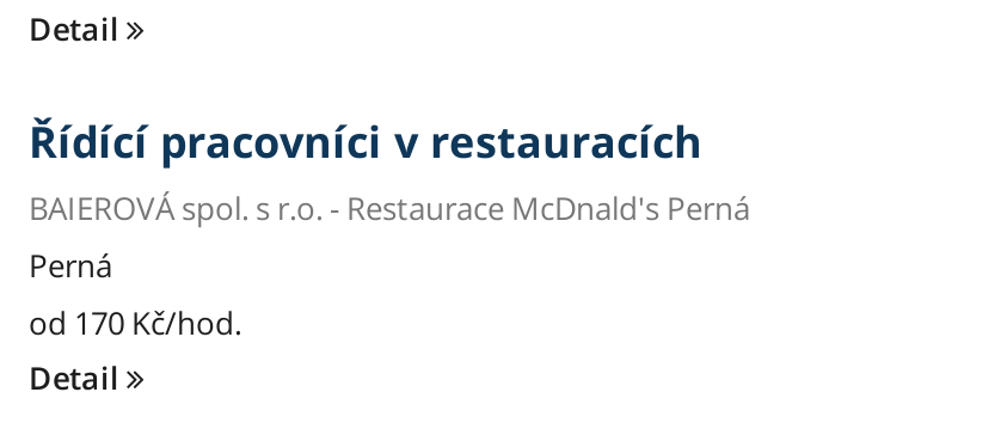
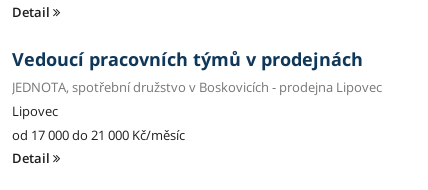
- Řídící pracovníci v restauracích
- BAIEROVÁ spol. s r.o. - Restaurace McDnald's Perná
- Perná
- od 170 Kč/hod.
+ Vedoucí pracovních týmů v prodejnách
+ JEDNOTA, spotřební družstvo v Boskovicích - prodejna Lipovec
+ Lipovec
+ od 17 000 do 21 000 Kč/měsíc
